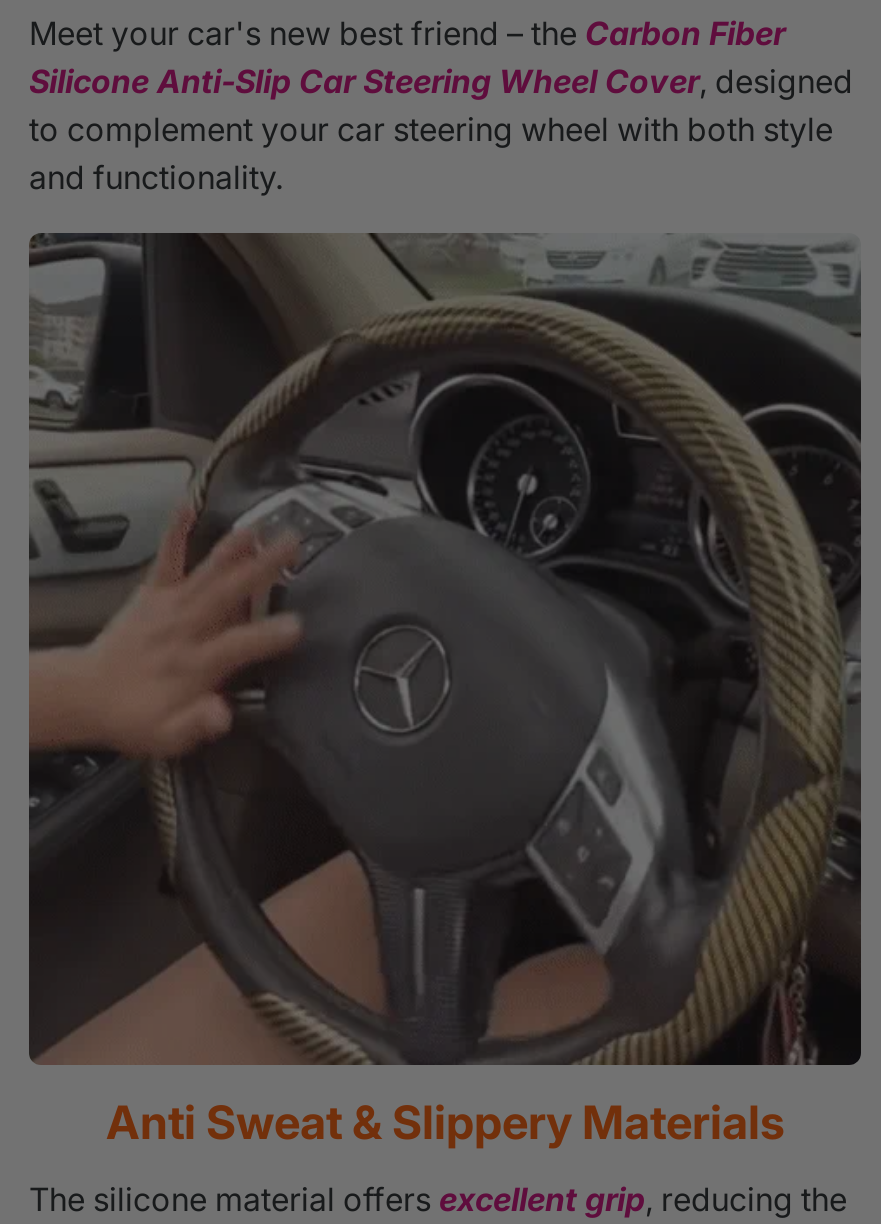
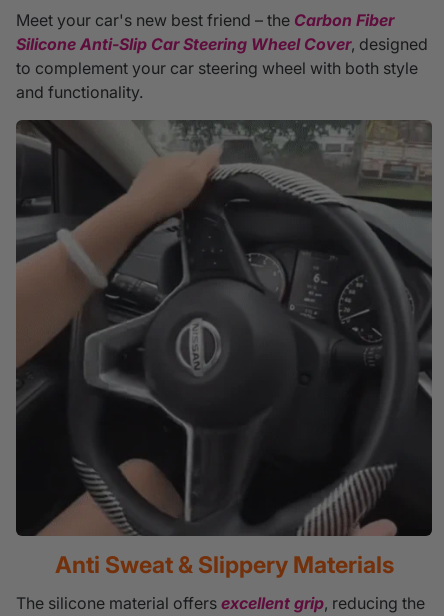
- [image]
+ [image]
